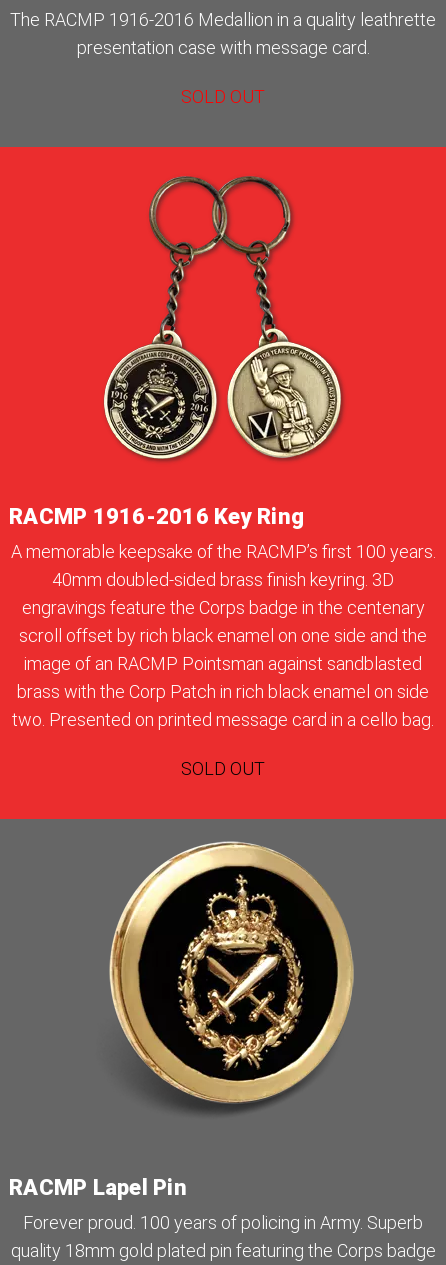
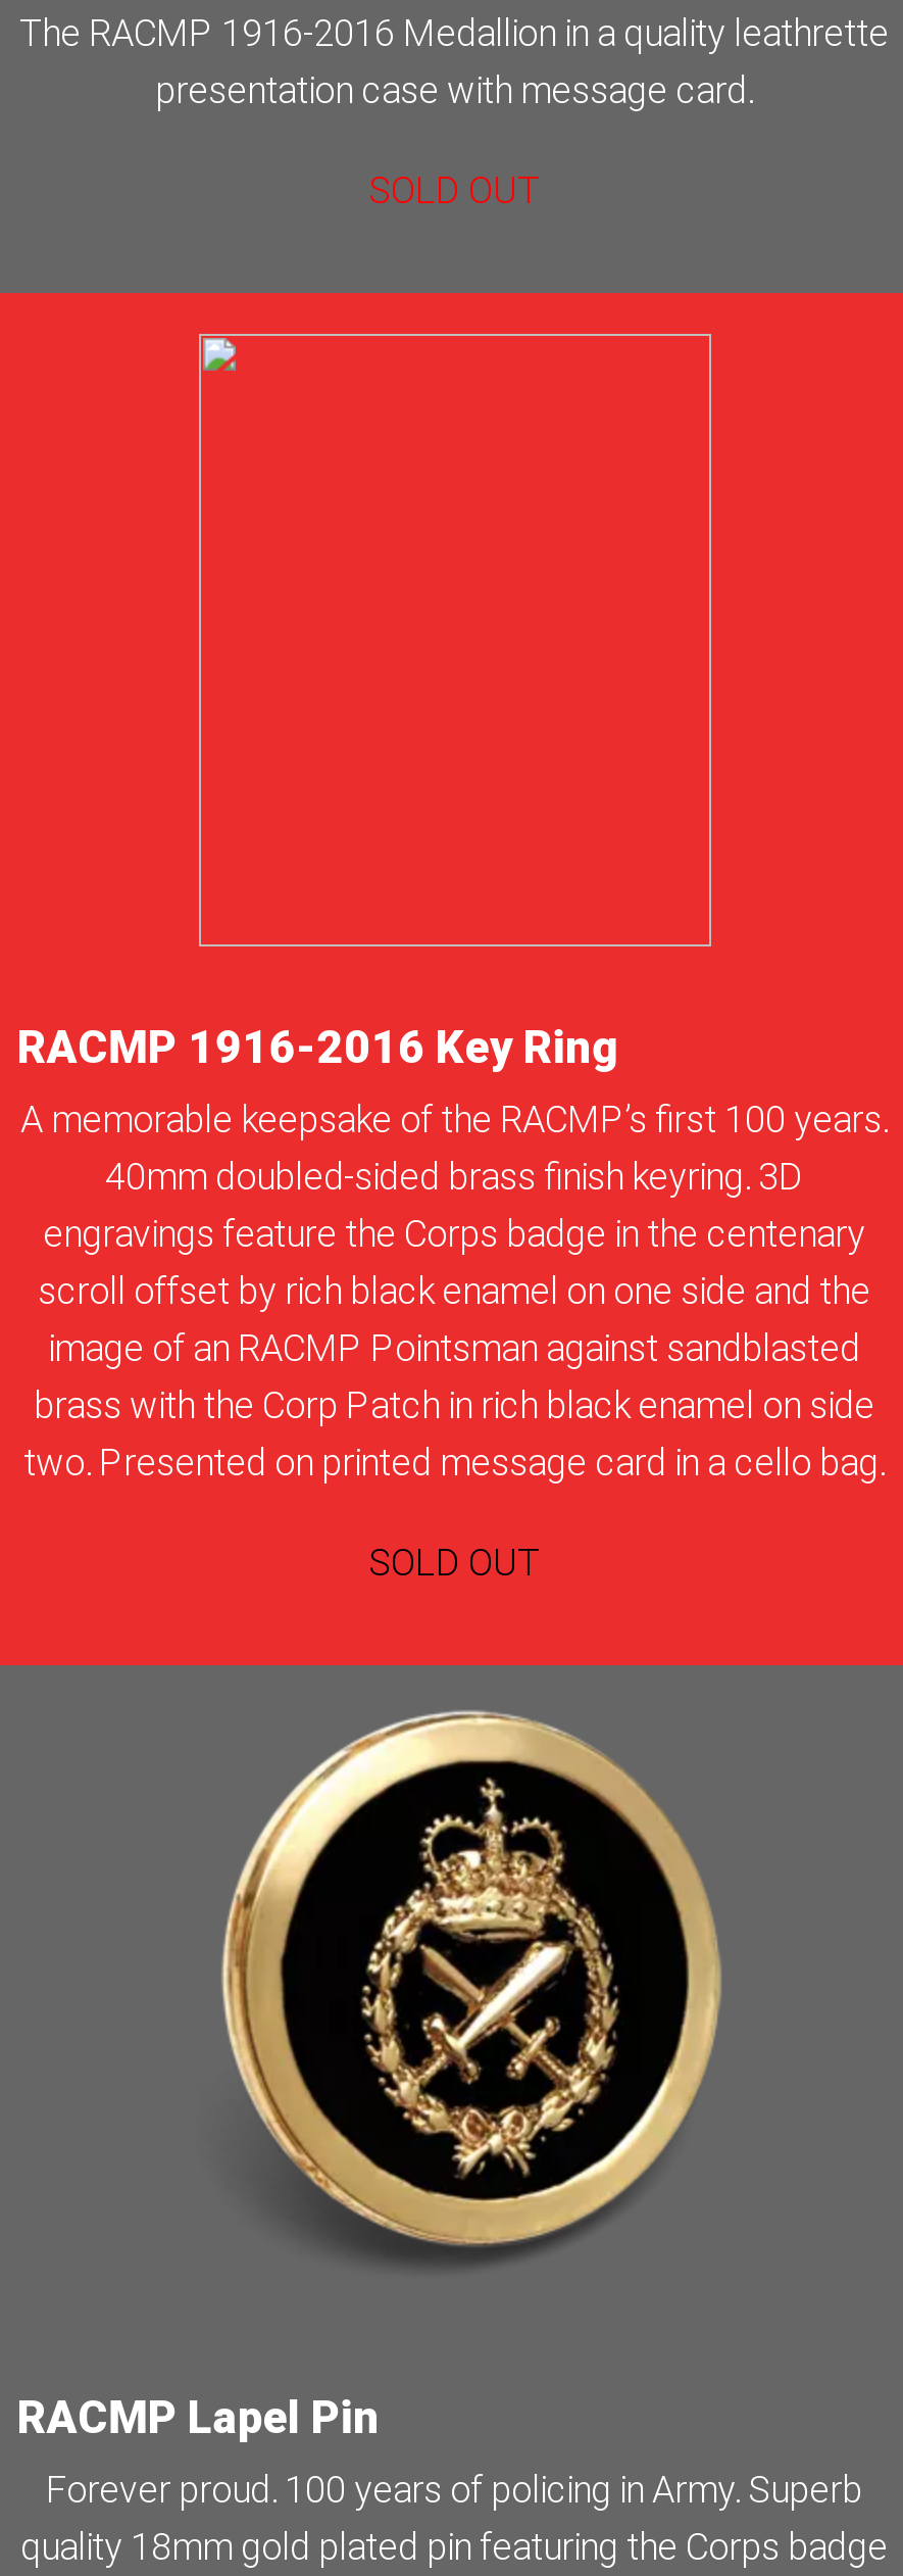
- [image]
